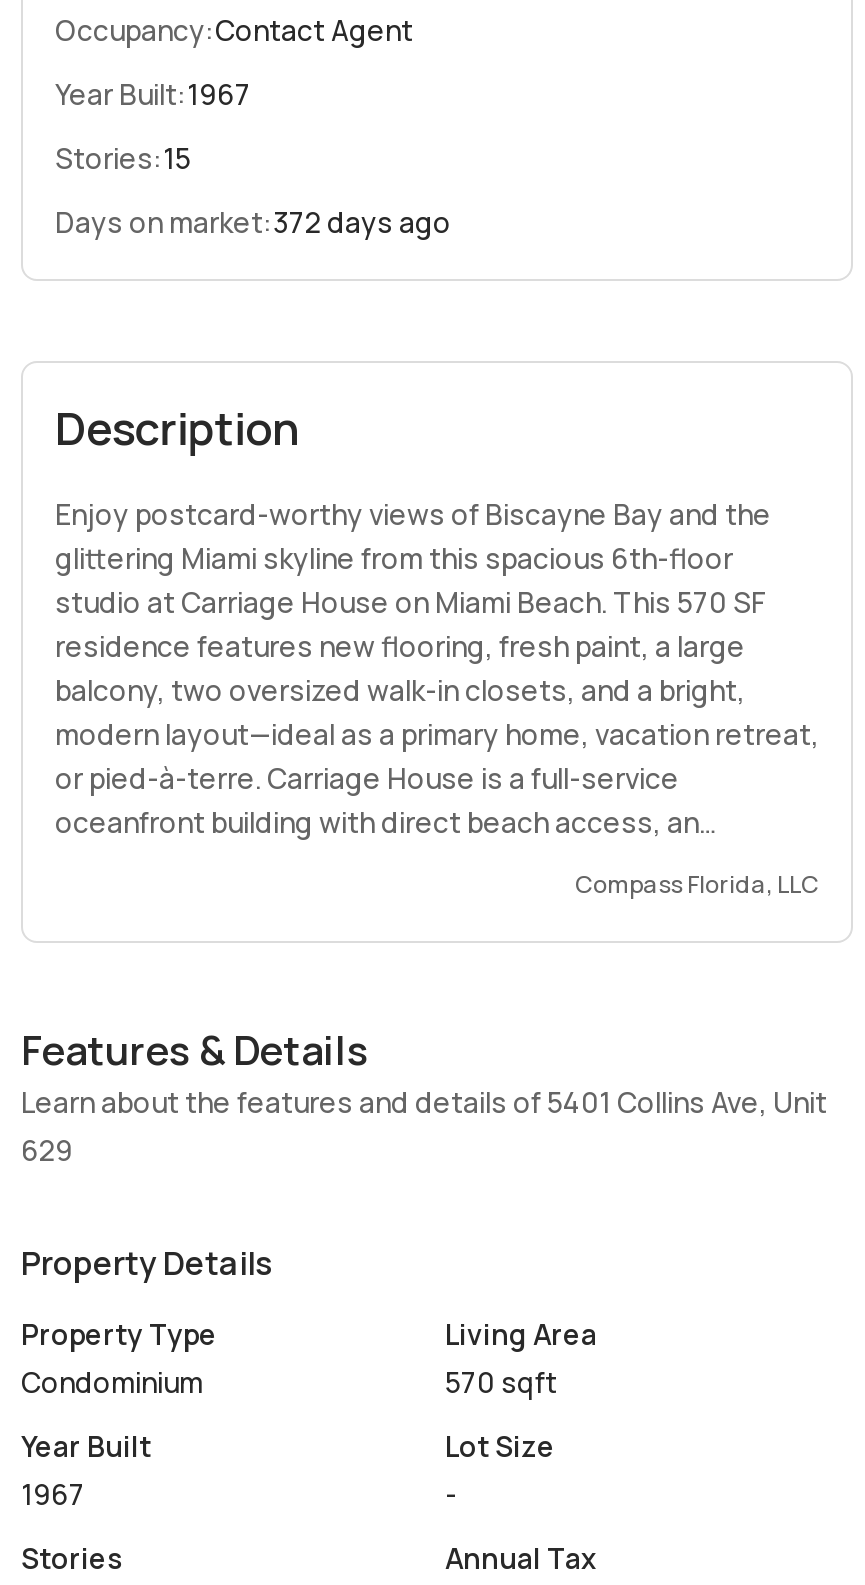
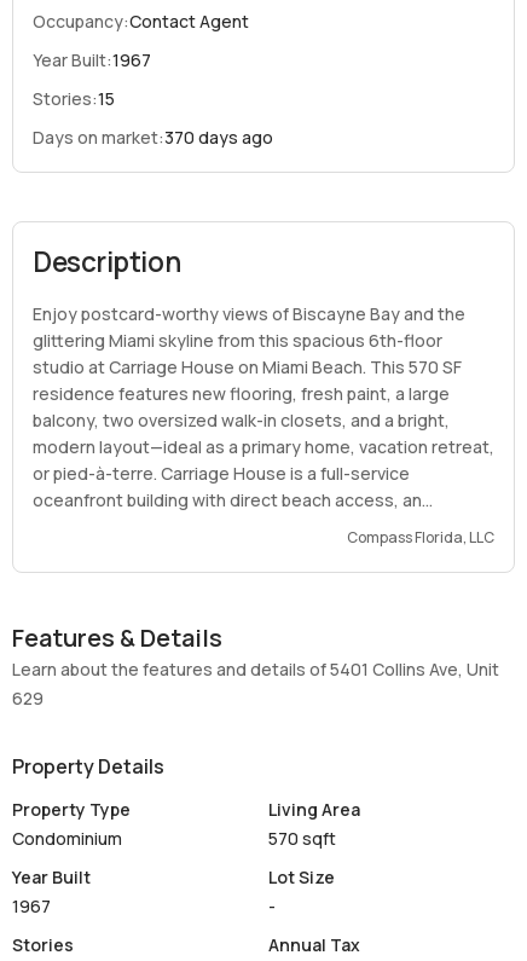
- Days on market:372 days ago
+ Days on market:370 days ago
